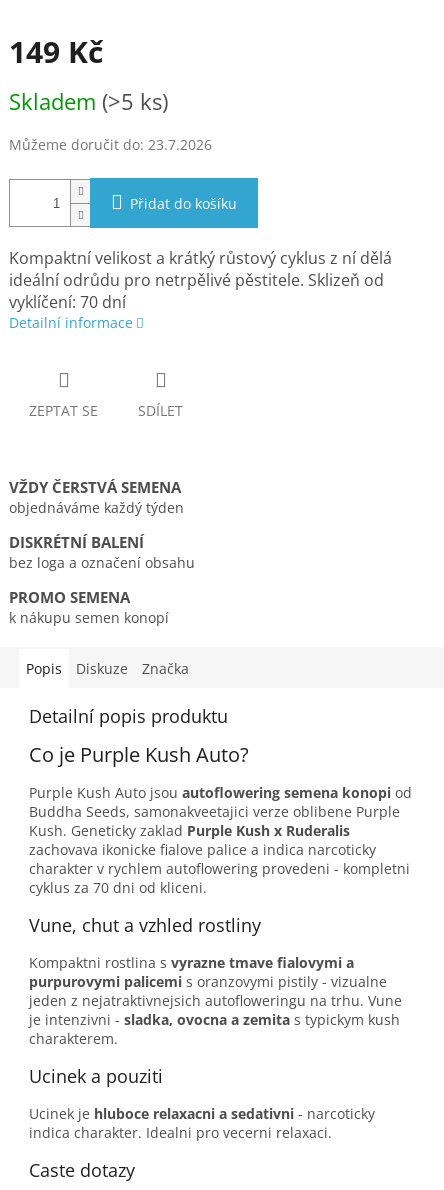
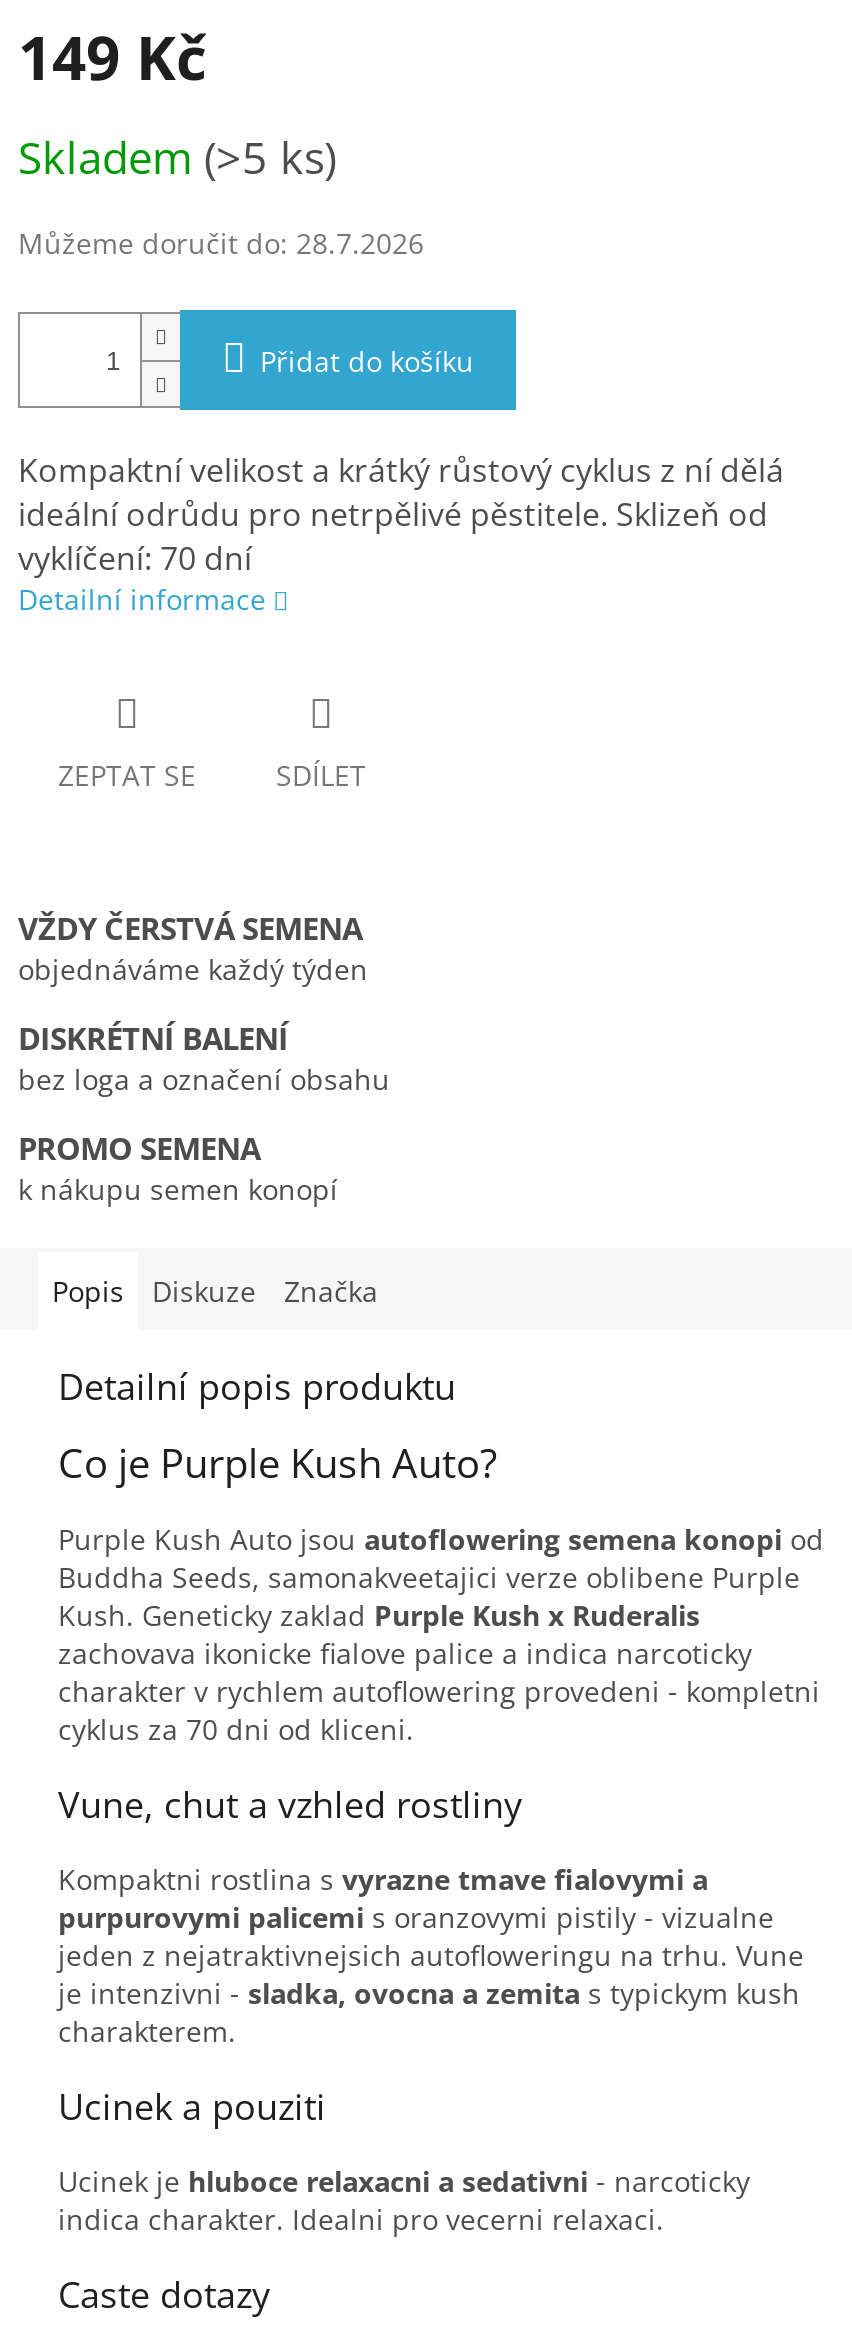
- Můžeme doručit do: 23.7.2026
+ Můžeme doručit do: 28.7.2026
